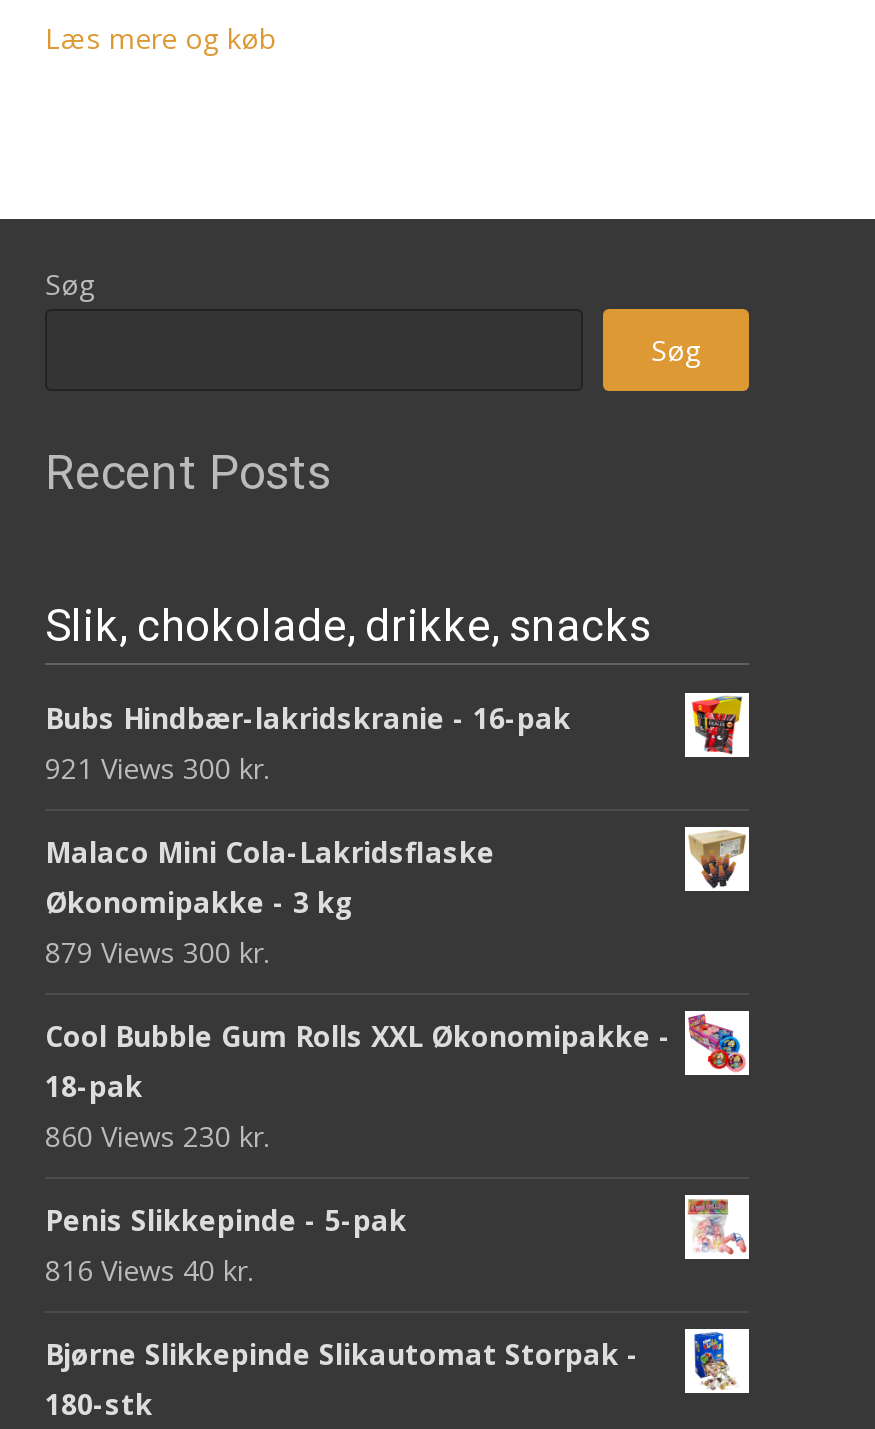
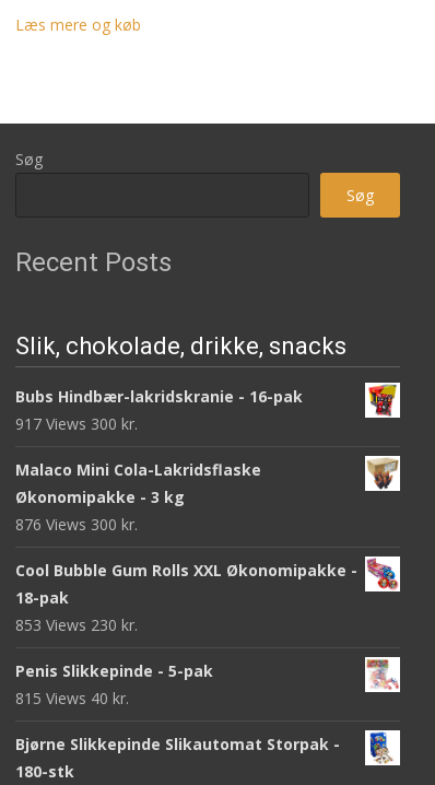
- 921 Views 300 kr.
+ 917 Views 300 kr.

- 879 Views 300 kr.
+ 876 Views 300 kr.

- 860 Views 230 kr.
+ 853 Views 230 kr.

- 816 Views 40 kr.
+ 815 Views 40 kr.
